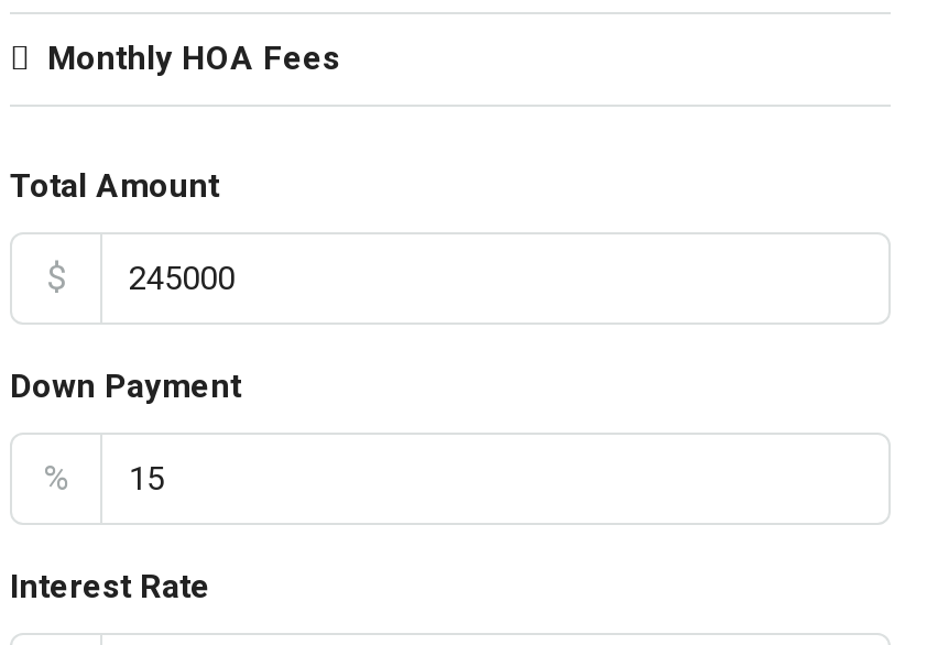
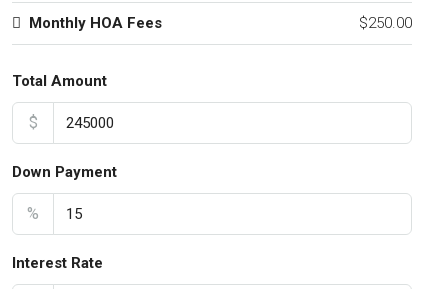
+ $250.00
